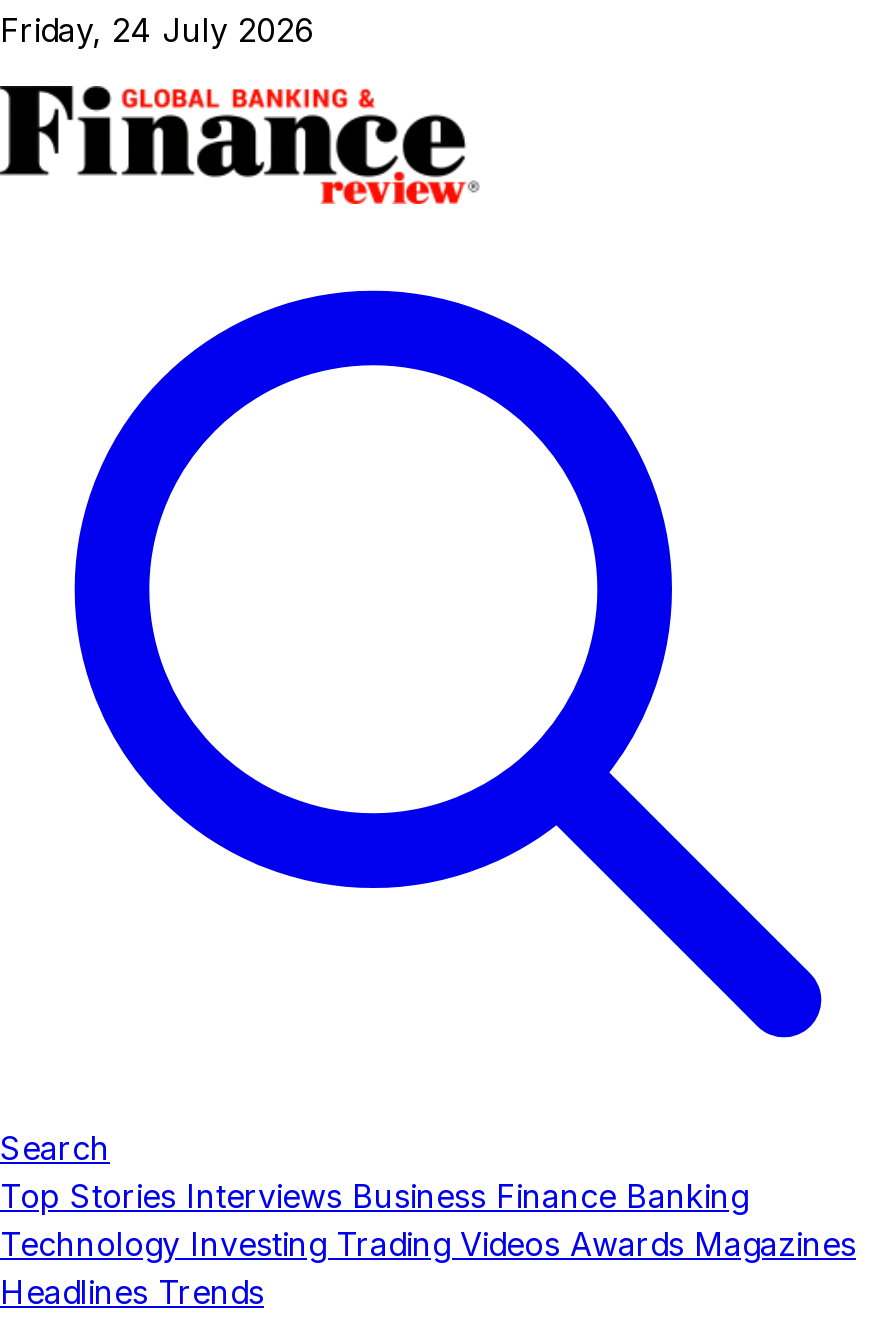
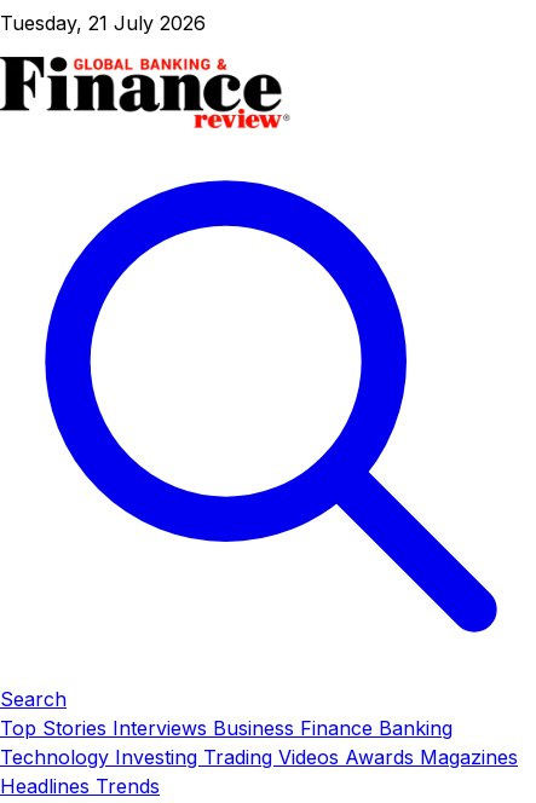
- Friday, 24 July 2026
+ Tuesday, 21 July 2026
